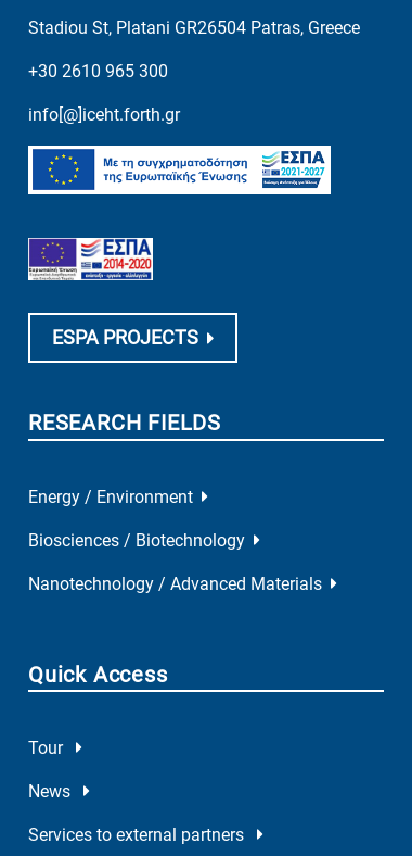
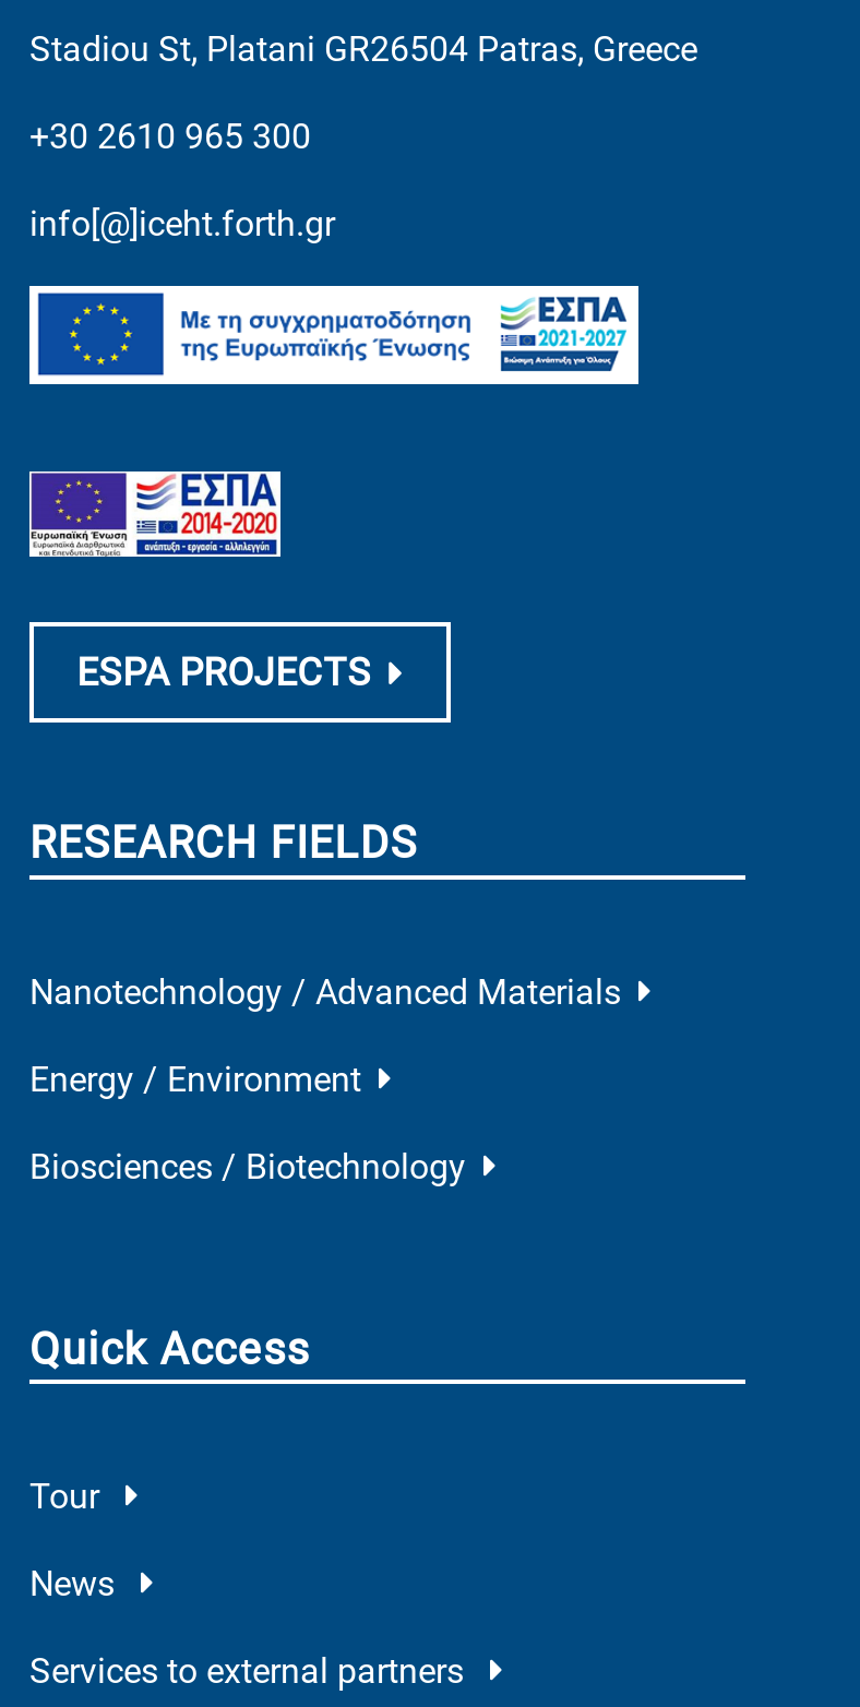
moved down: Energy / Environment | Biosciences / Biotechnology

moved up: Nanotechnology / Advanced Materials
